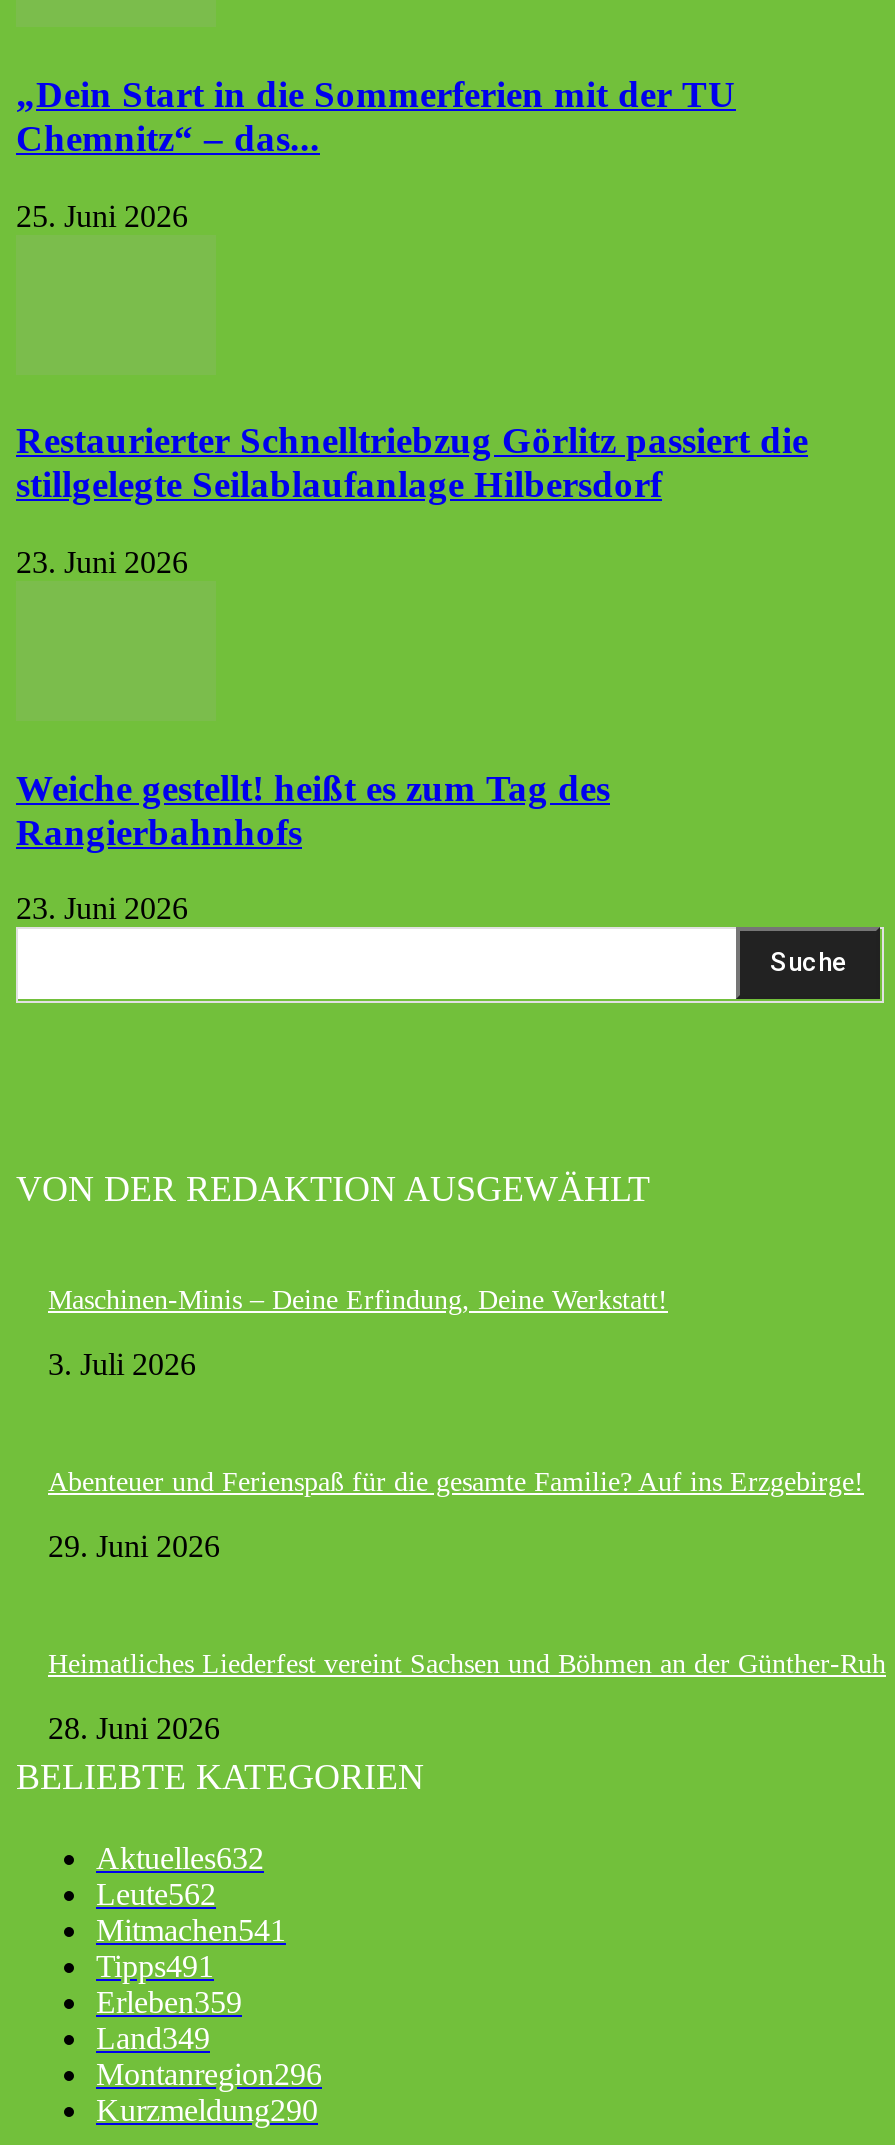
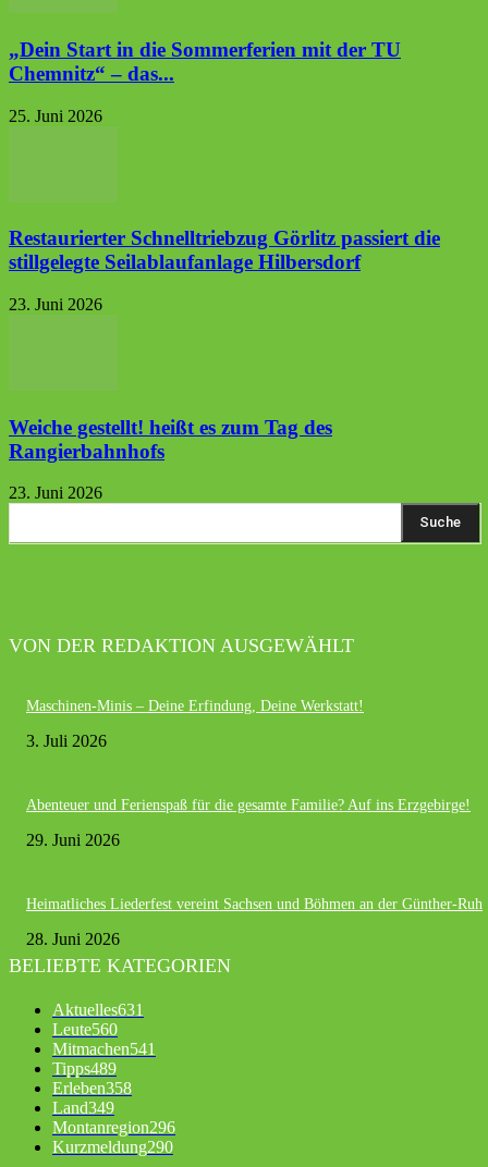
- Aktuelles632
+ Aktuelles631

- Leute562
+ Leute560

- Tipps491
+ Tipps489

- Erleben359
+ Erleben358
